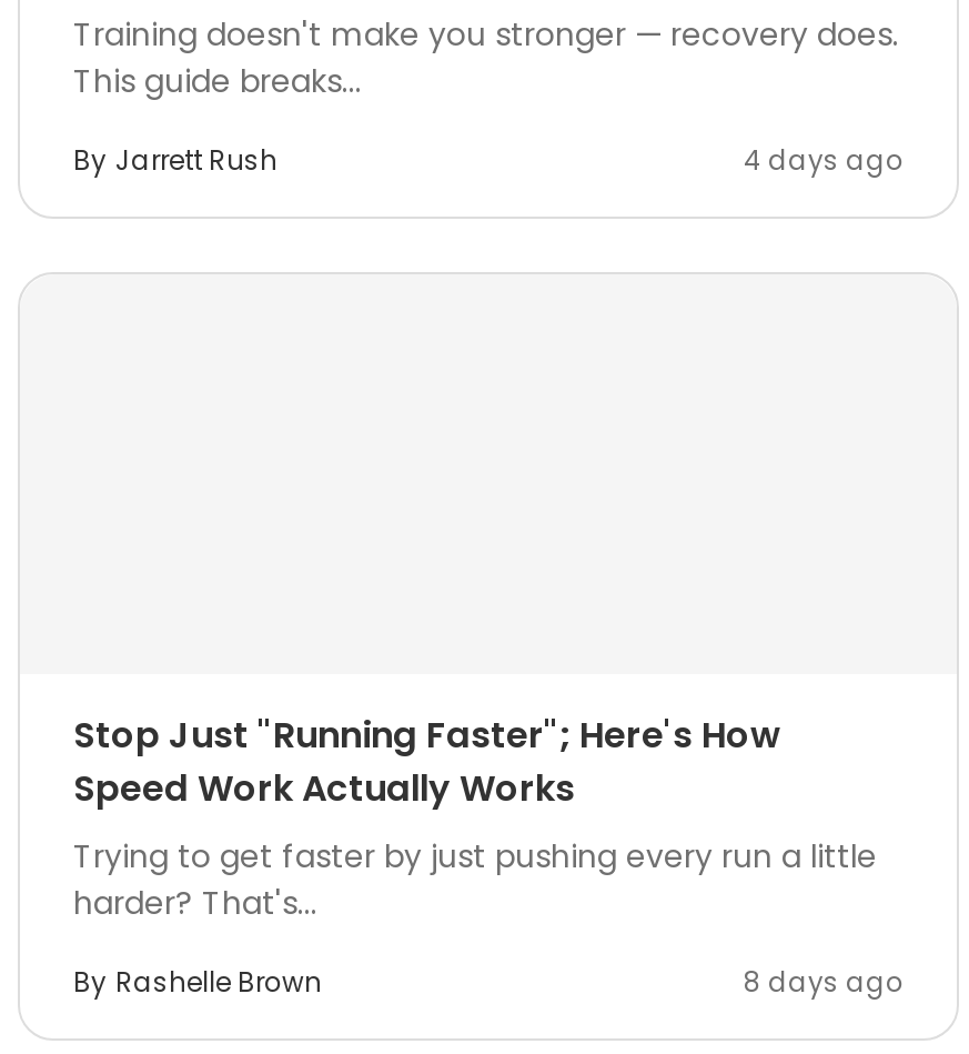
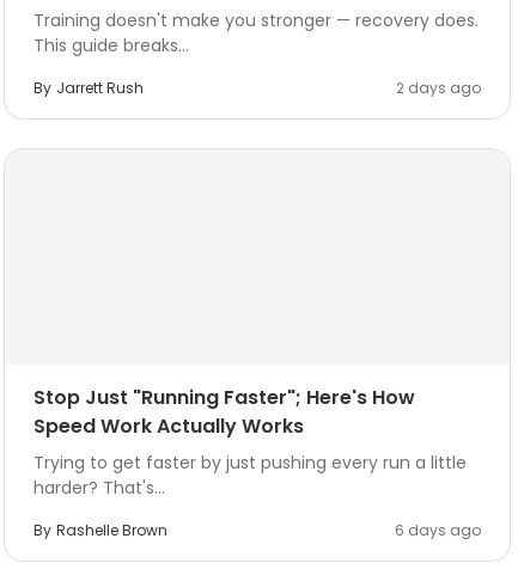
- 4 days ago
+ 2 days ago

- 8 days ago
+ 6 days ago
